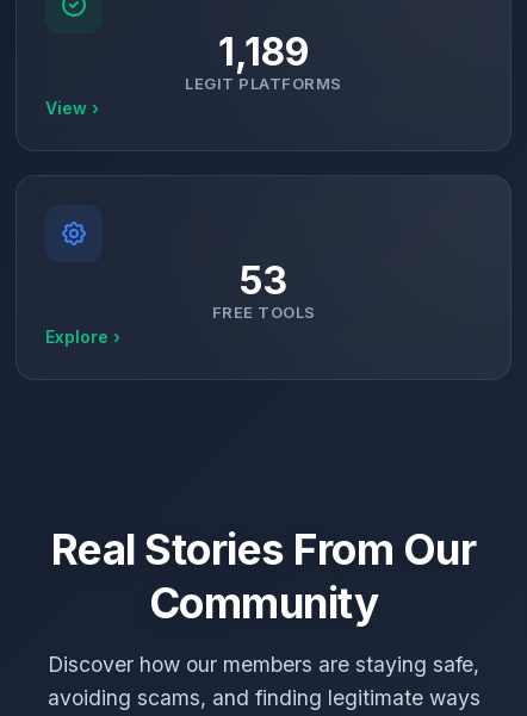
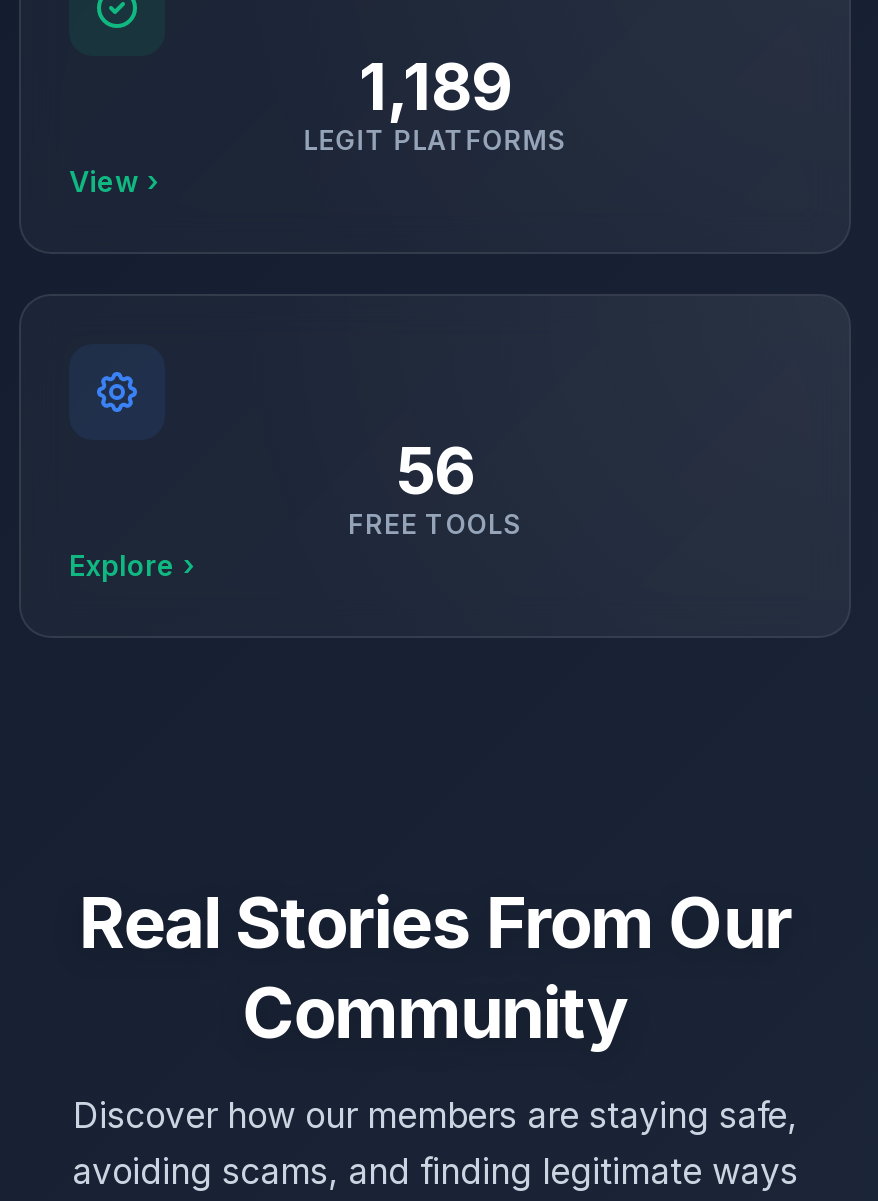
- 53
+ 56
